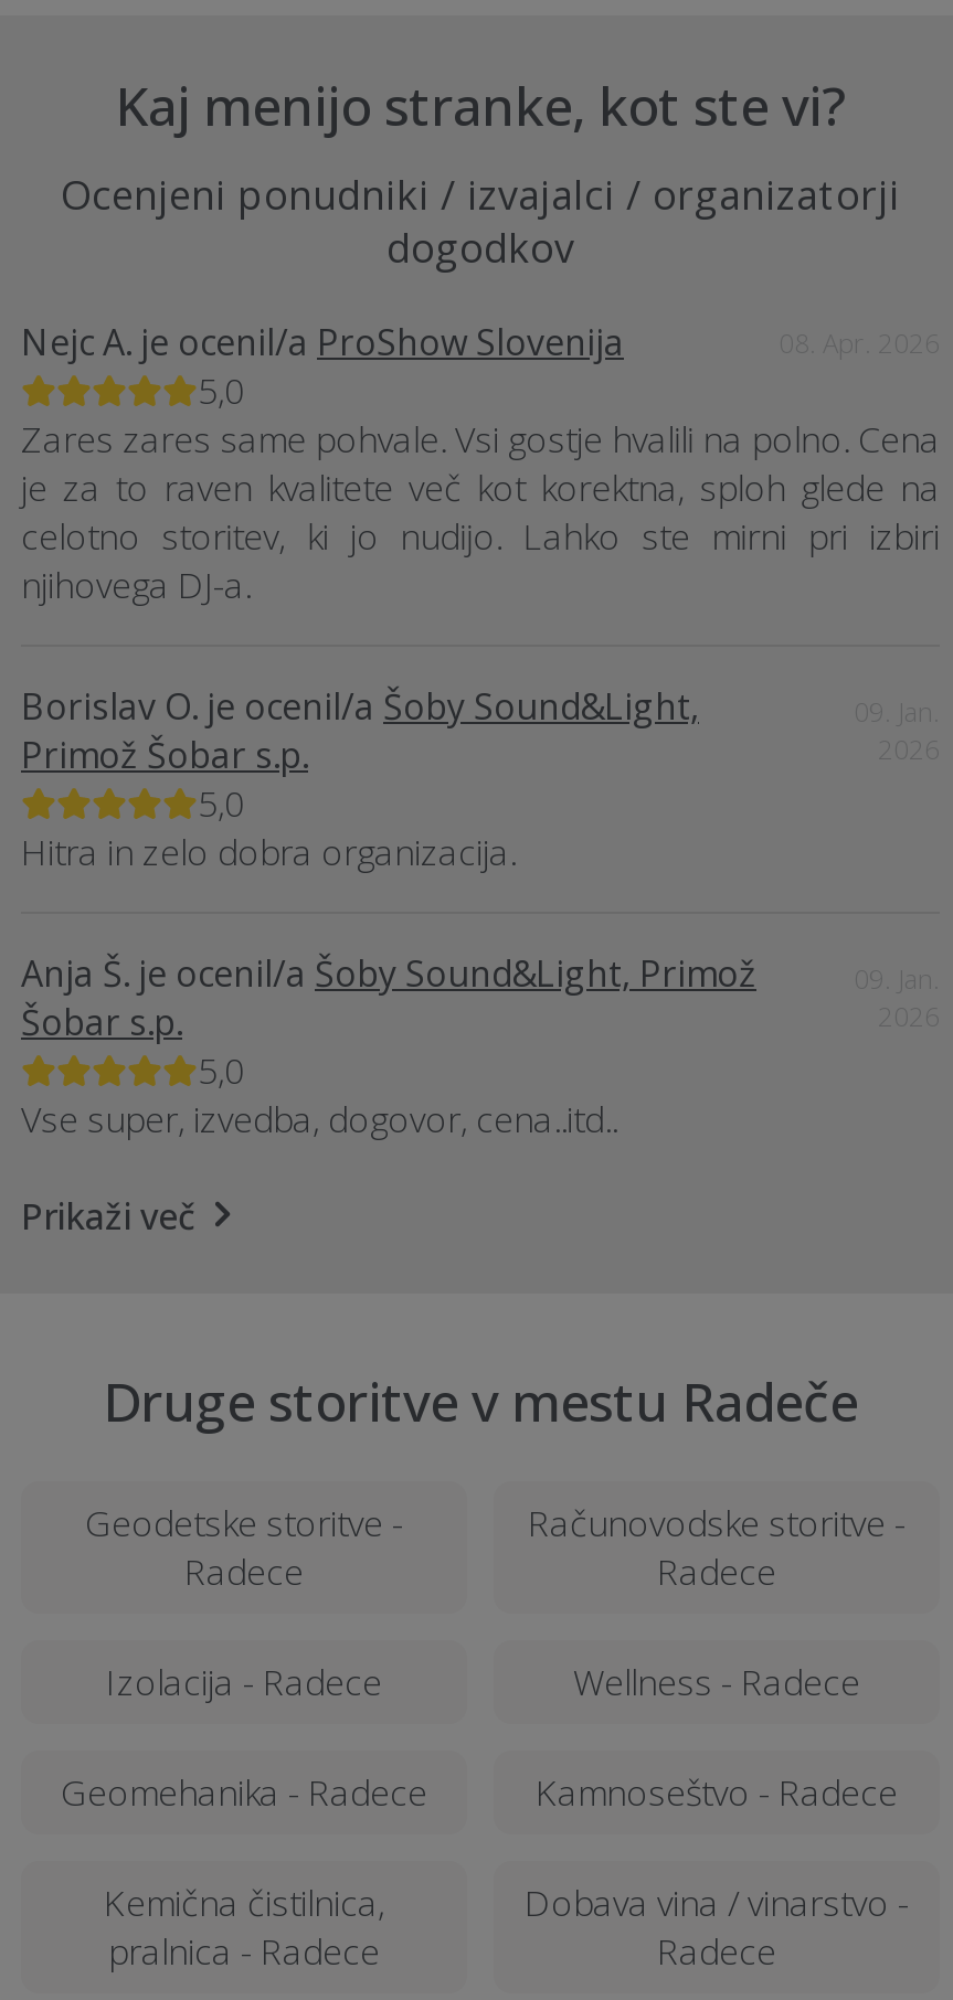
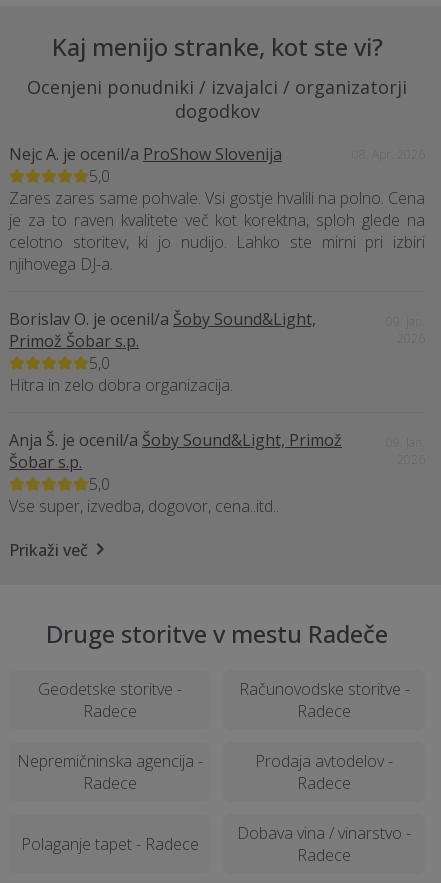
- Izolacija - Radece
- Wellness - Radece
+ Nepremičninska agencija -
+ Radece

- Geomehanika - Radece
- Kamnoseštvo - Radece
+ Prodaja avtodelov -
+ Radece

- Kemična čistilnica,
- pralnica - Radece
+ Polaganje tapet - Radece
